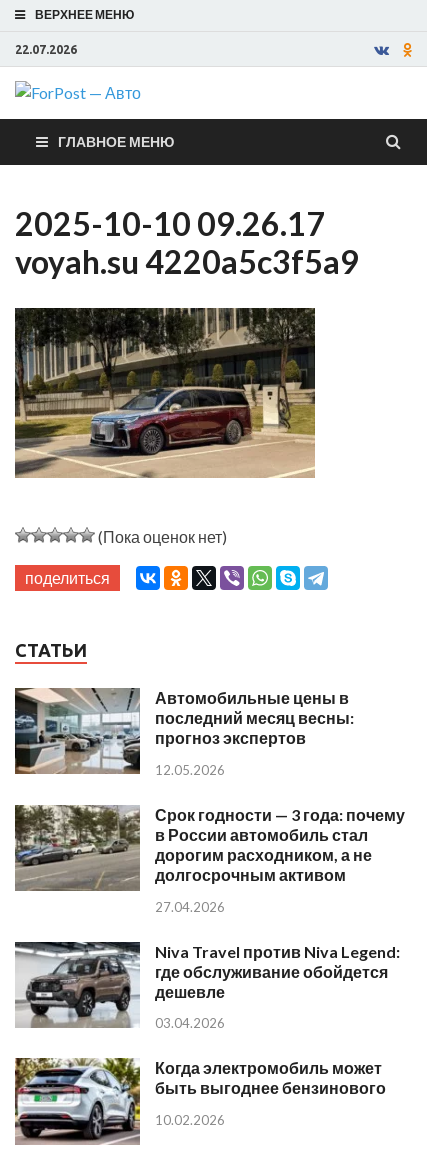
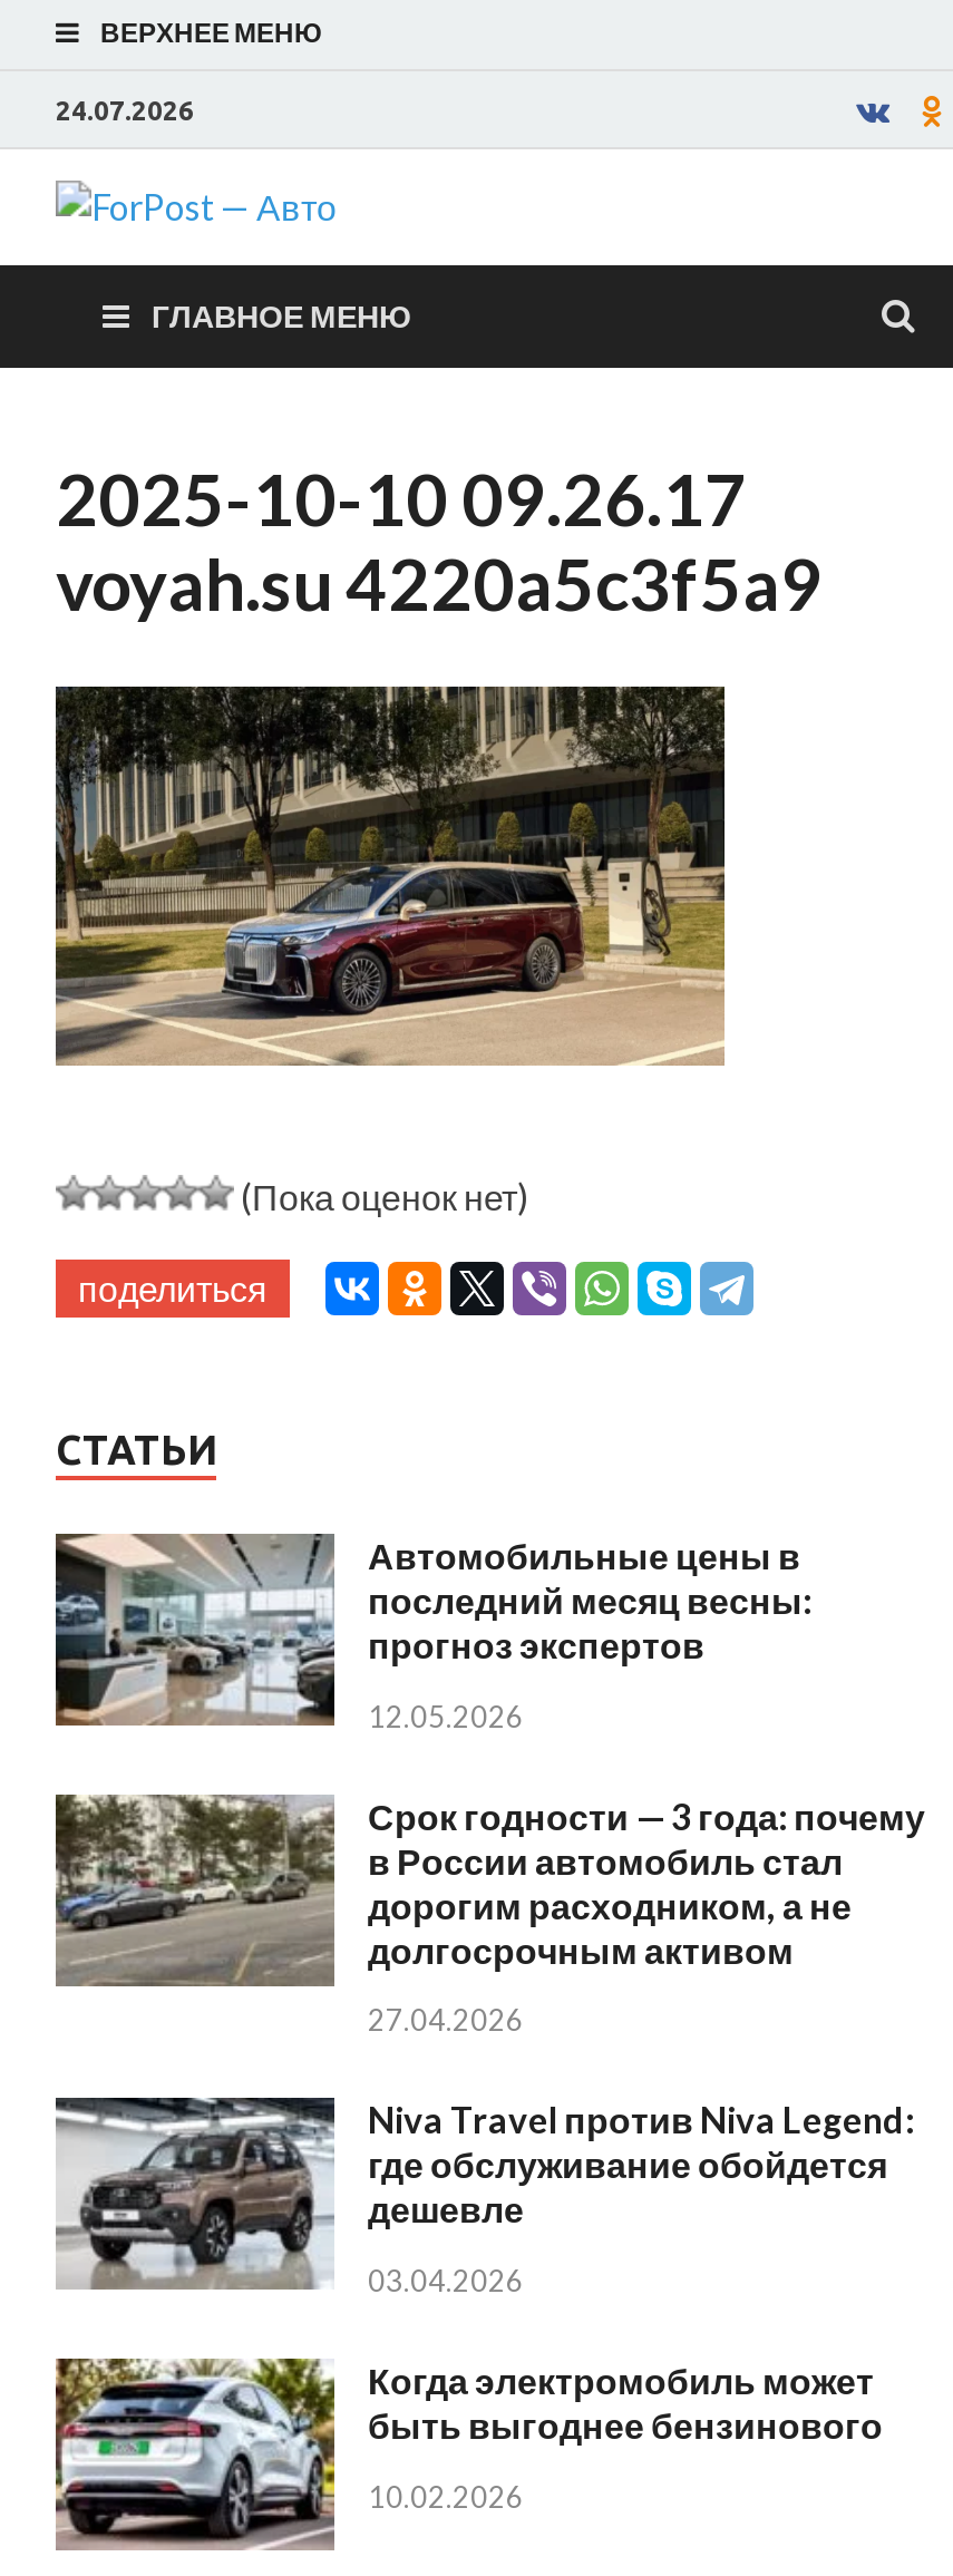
- 22.07.2026
+ 24.07.2026
